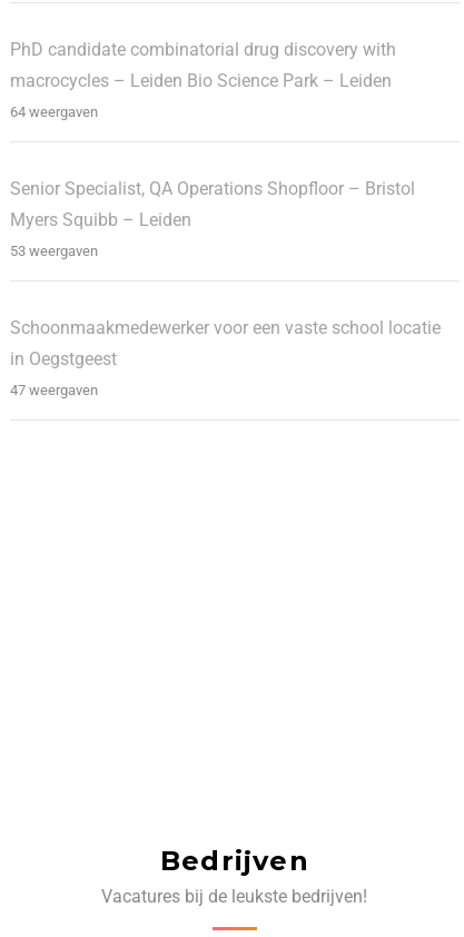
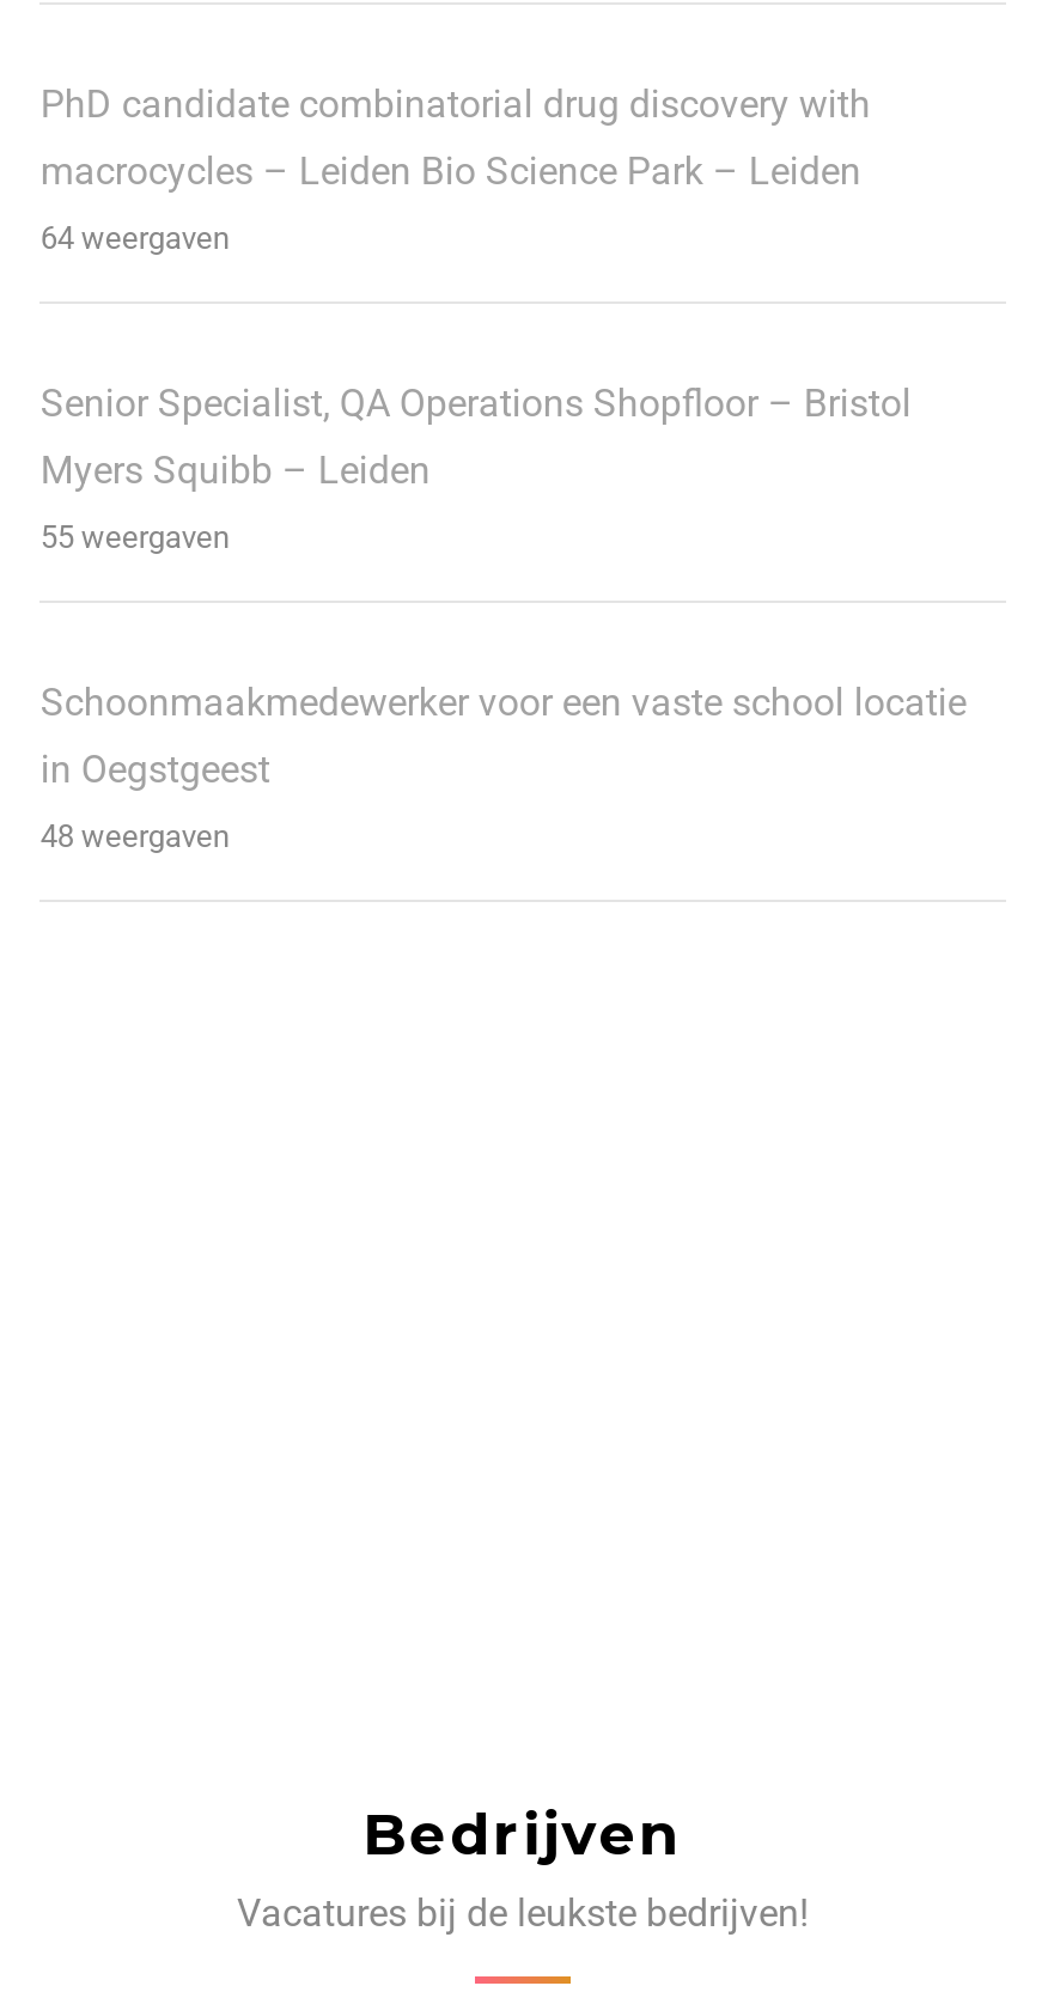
- 53 weergaven
+ 55 weergaven

- 47 weergaven
+ 48 weergaven
